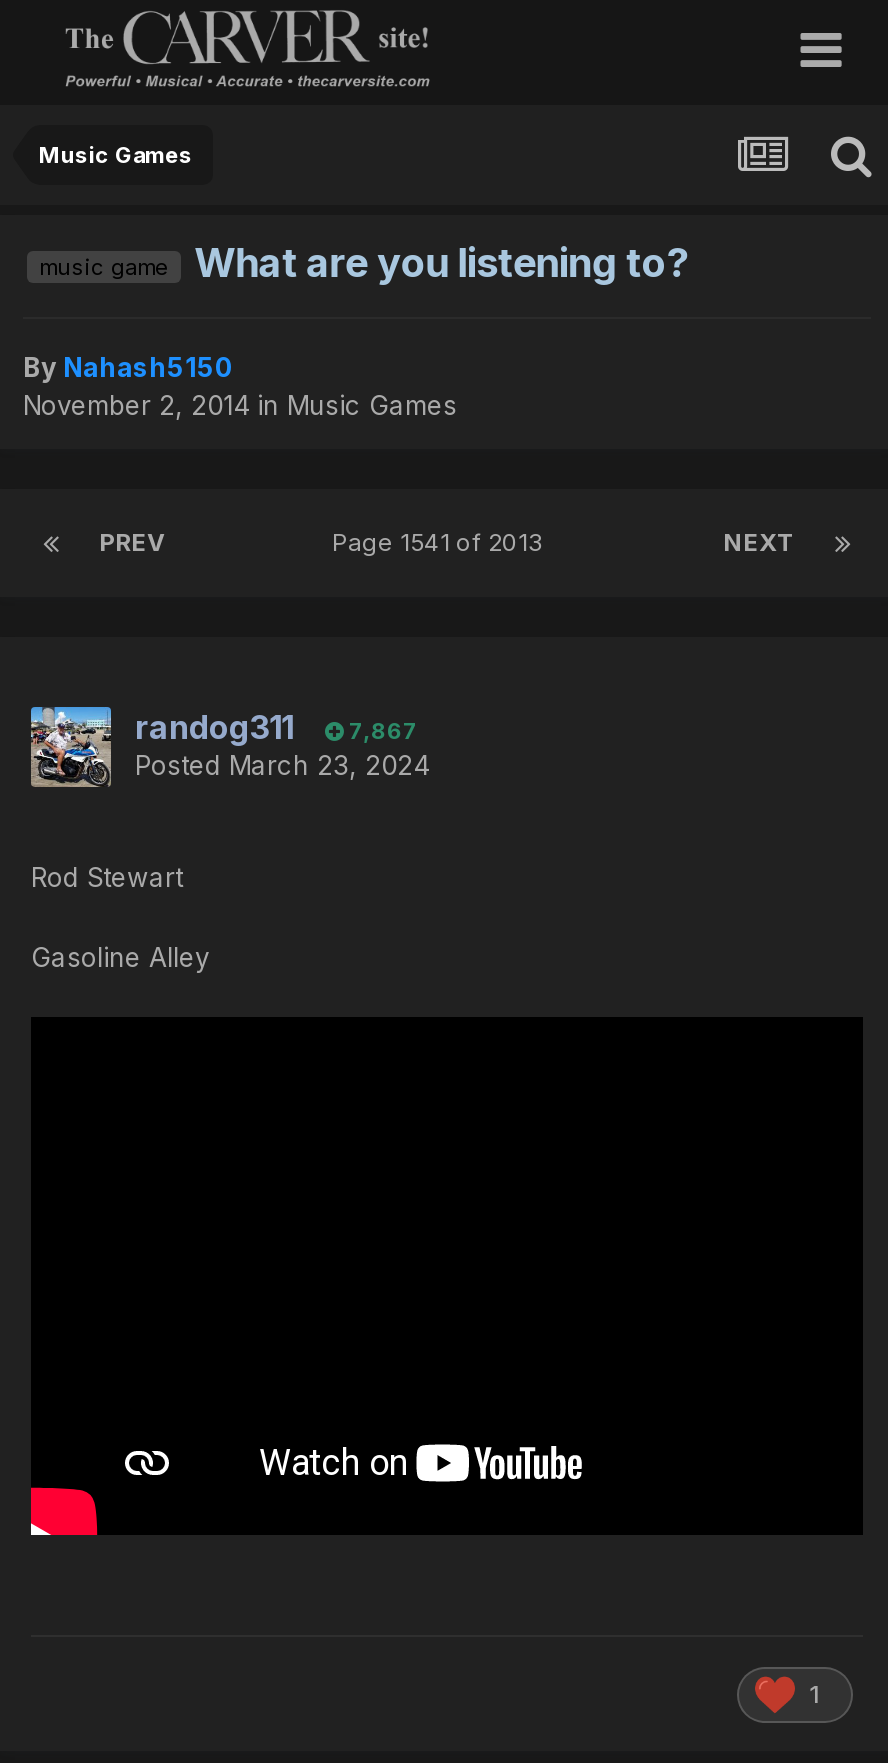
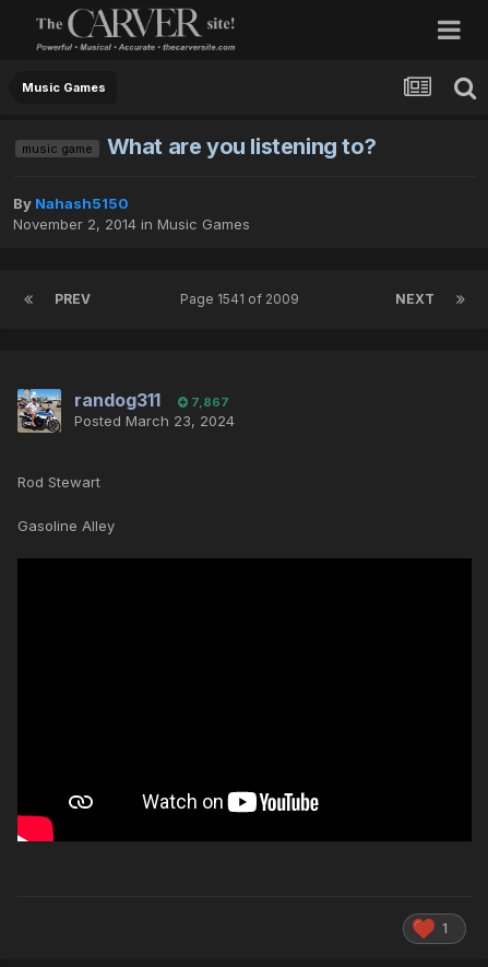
- Page 1541 of 2013
+ Page 1541 of 2009
